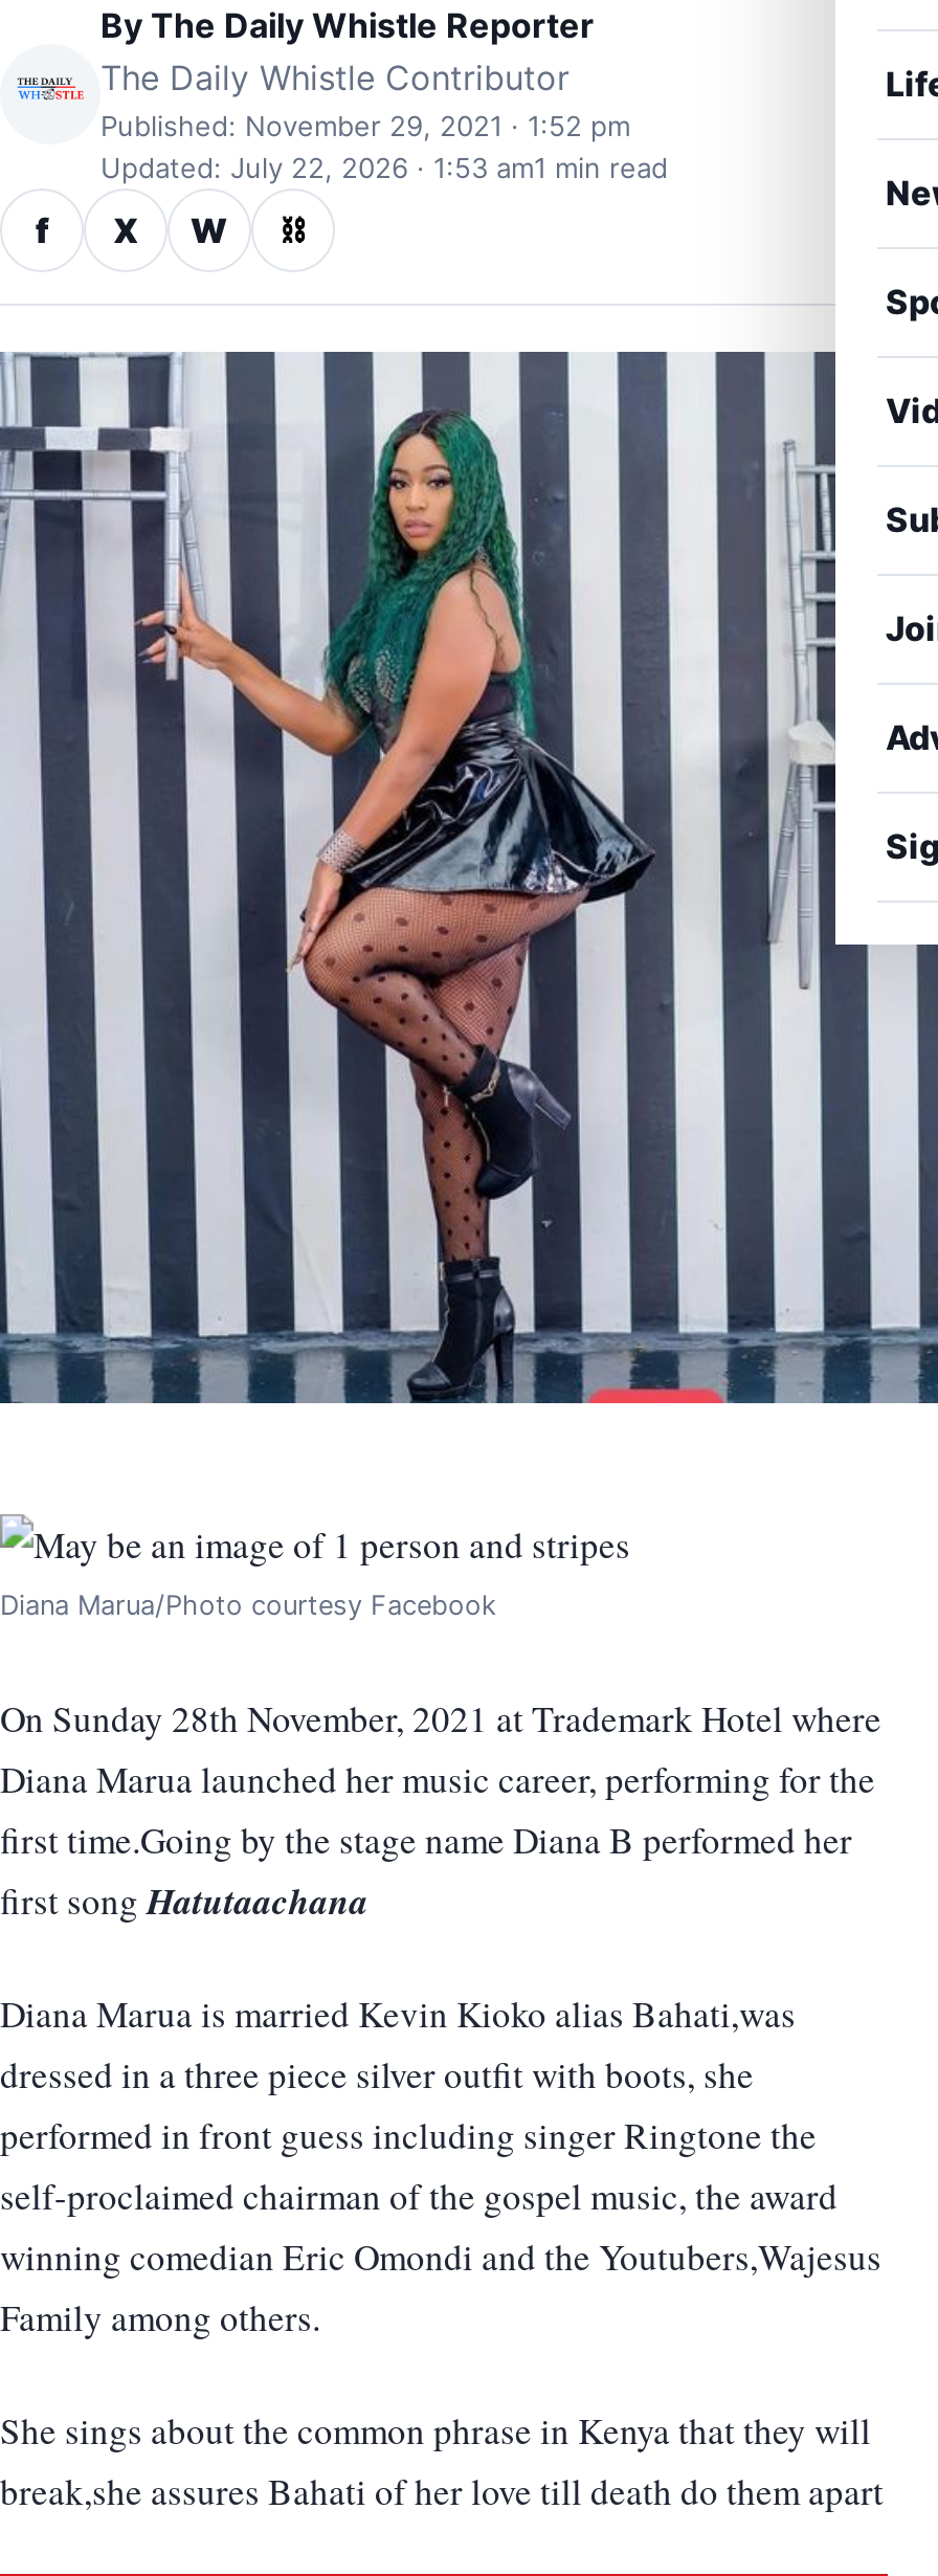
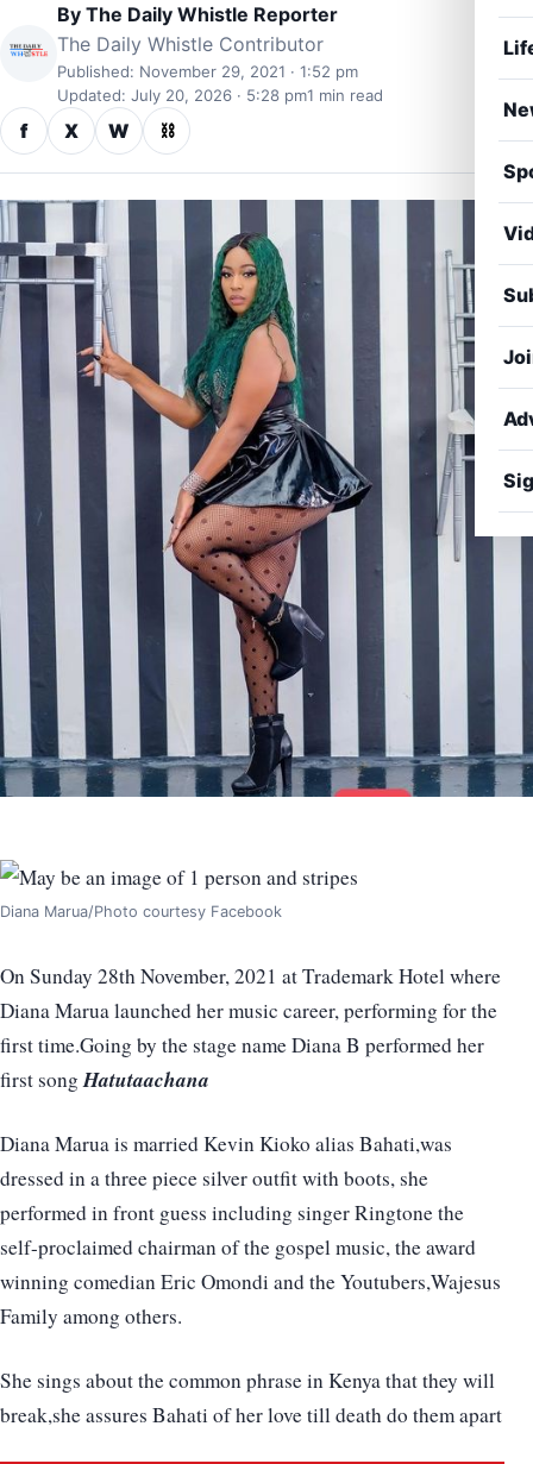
- Updated: July 22, 2026 · 1:53 am1 min read
+ Updated: July 20, 2026 · 5:28 pm1 min read
